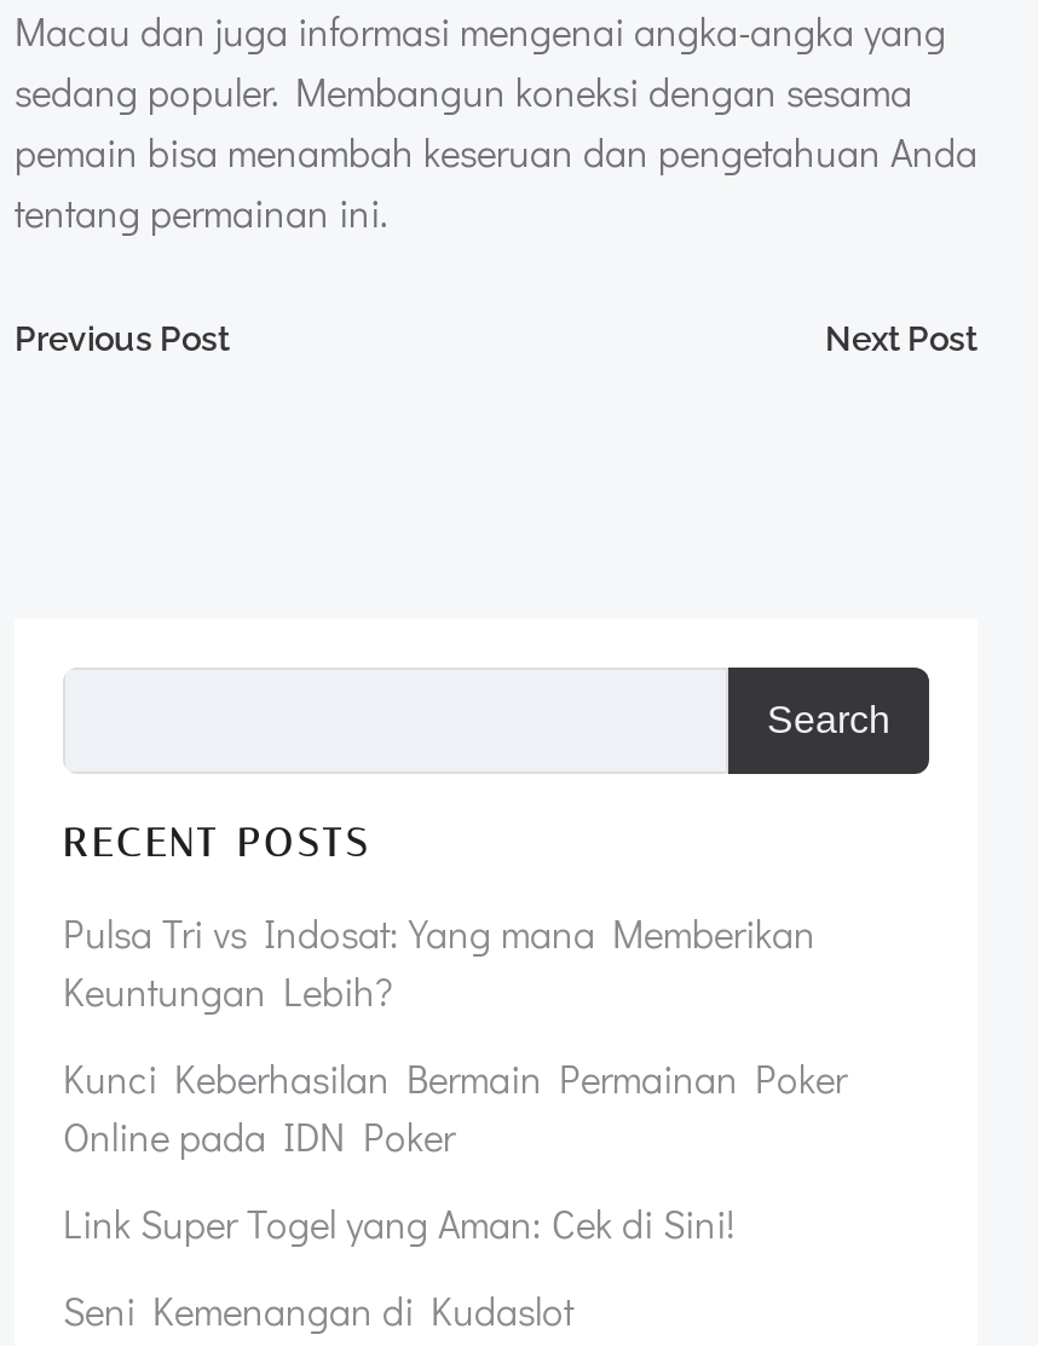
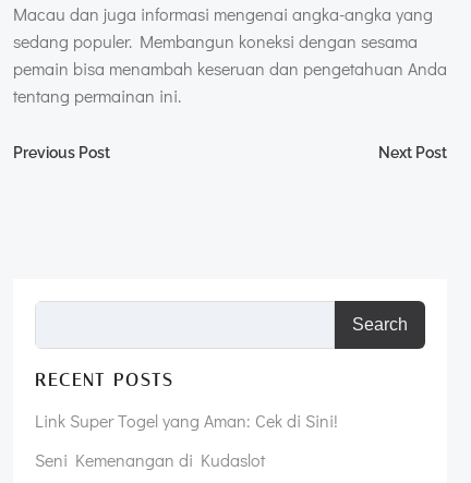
- Pulsa Tri vs Indosat: Yang mana Memberikan
- Keuntungan Lebih?
- Kunci Keberhasilan Bermain Permainan Poker
- Online pada IDN Poker
